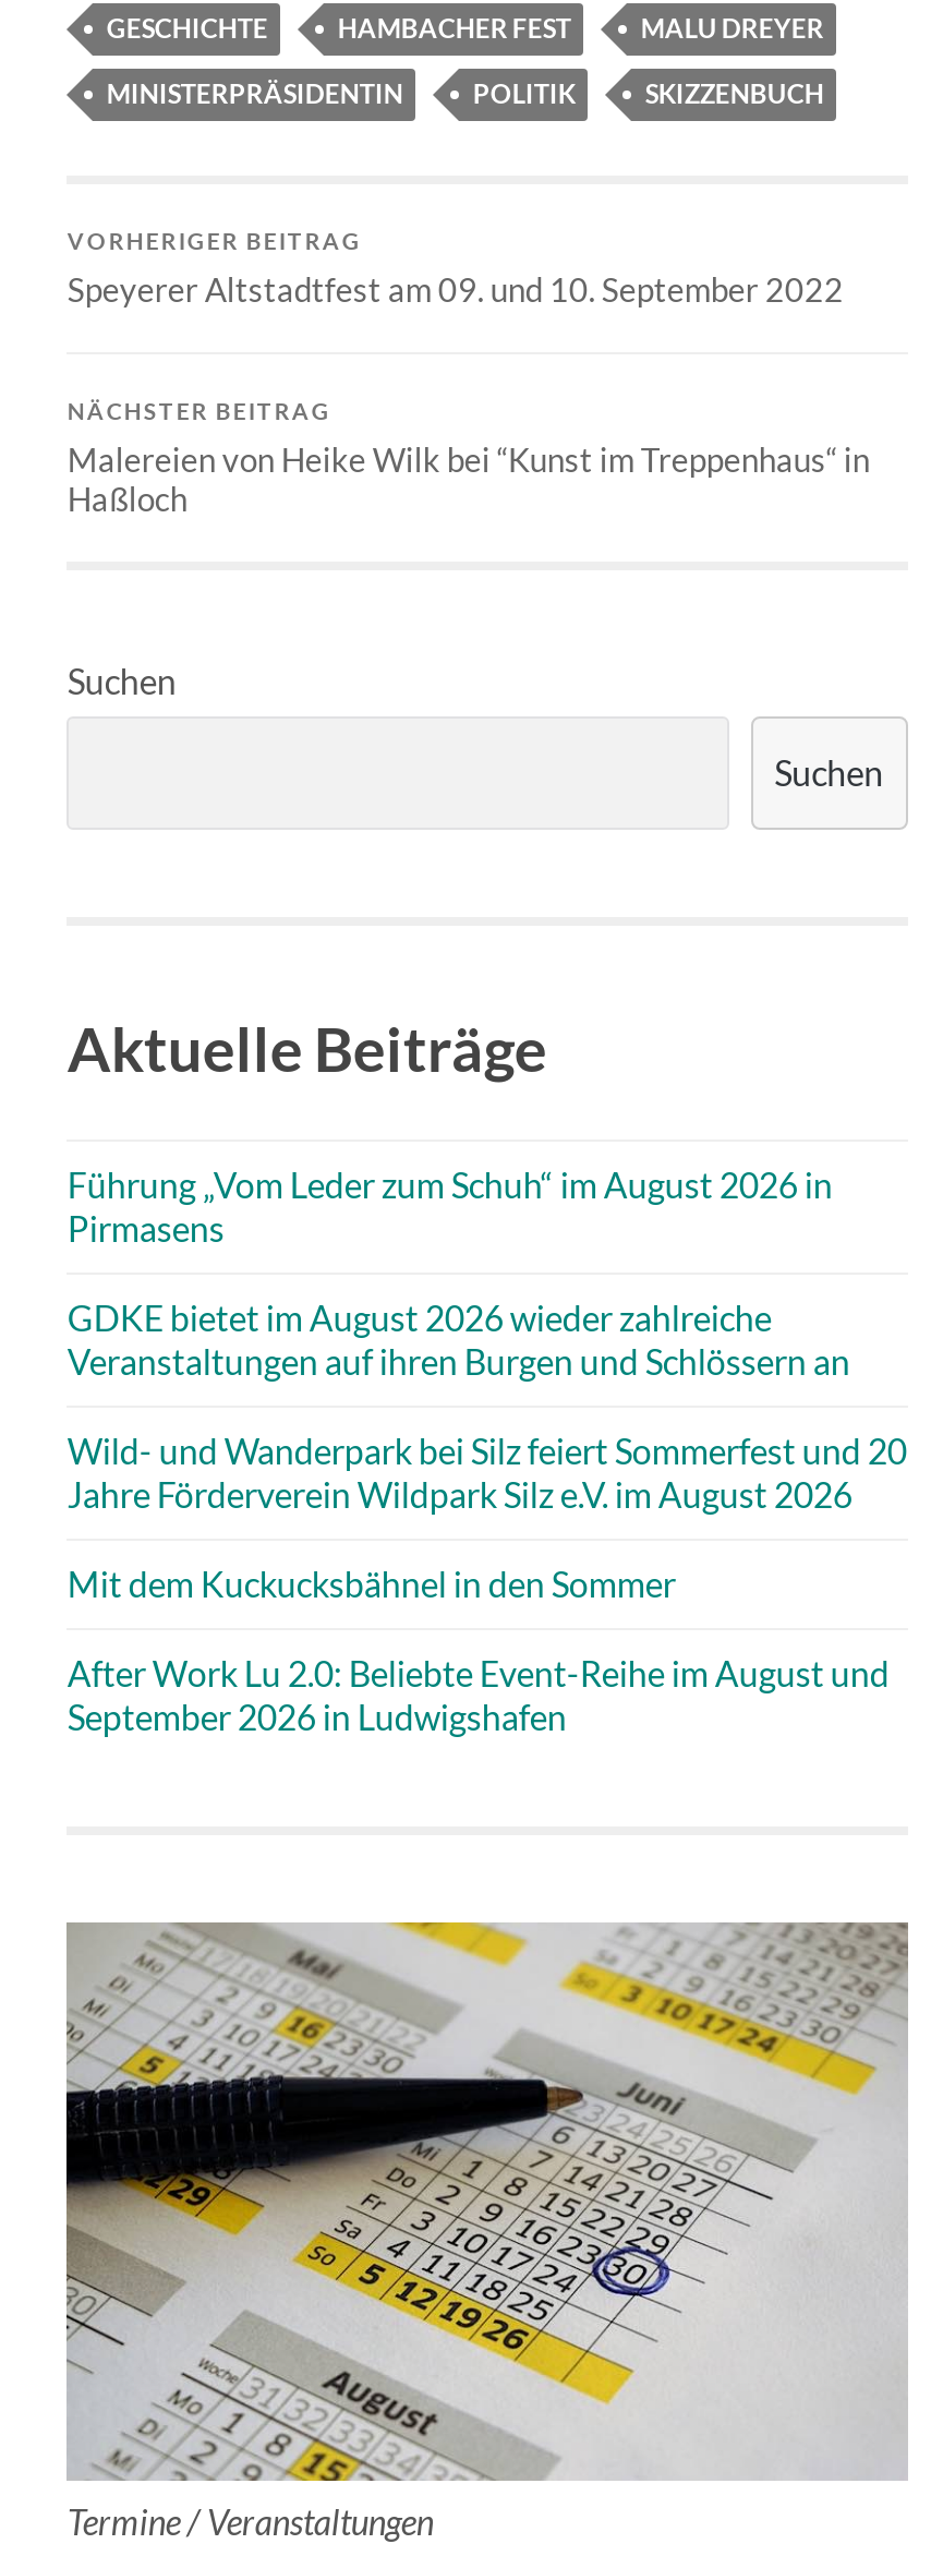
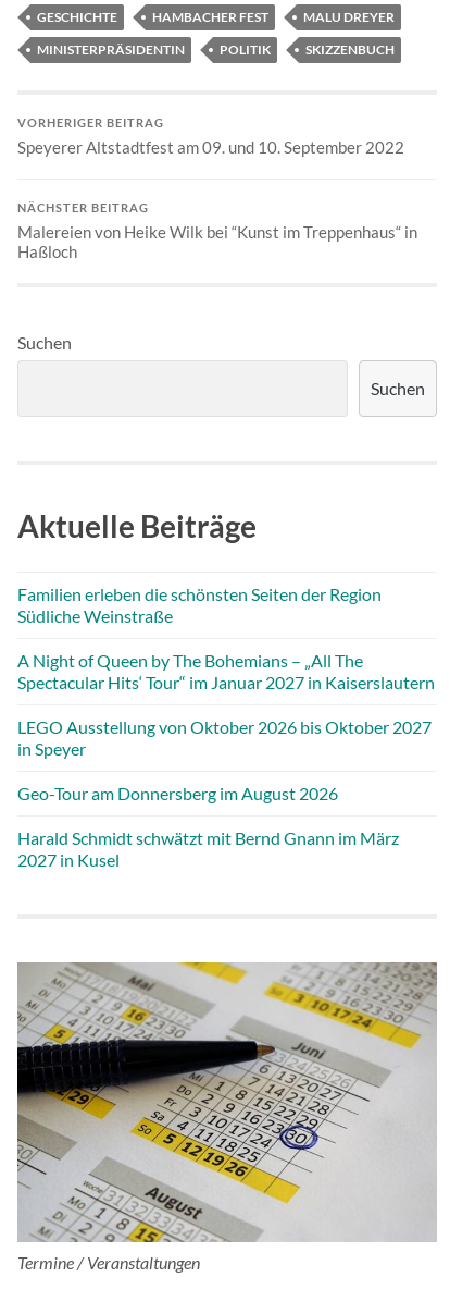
- Führung „Vom Leder zum Schuh“ im August 2026 in
- Pirmasens
+ Familien erleben die schönsten Seiten der Region
+ Südliche Weinstraße

- GDKE bietet im August 2026 wieder zahlreiche
- Veranstaltungen auf ihren Burgen und Schlössern an
+ A Night of Queen by The Bohemians – „All The
+ Spectacular Hits‘ Tour“ im Januar 2027 in Kaiserslautern

- Wild- und Wanderpark bei Silz feiert Sommerfest und 20
- Jahre Förderverein Wildpark Silz e.V. im August 2026
+ LEGO Ausstellung von Oktober 2026 bis Oktober 2027
+ in Speyer

- Mit dem Kuckucksbähnel in den Sommer
+ Geo-Tour am Donnersberg im August 2026

- After Work Lu 2.0: Beliebte Event-Reihe im August und
- September 2026 in Ludwigshafen
+ Harald Schmidt schwätzt mit Bernd Gnann im März
+ 2027 in Kusel
